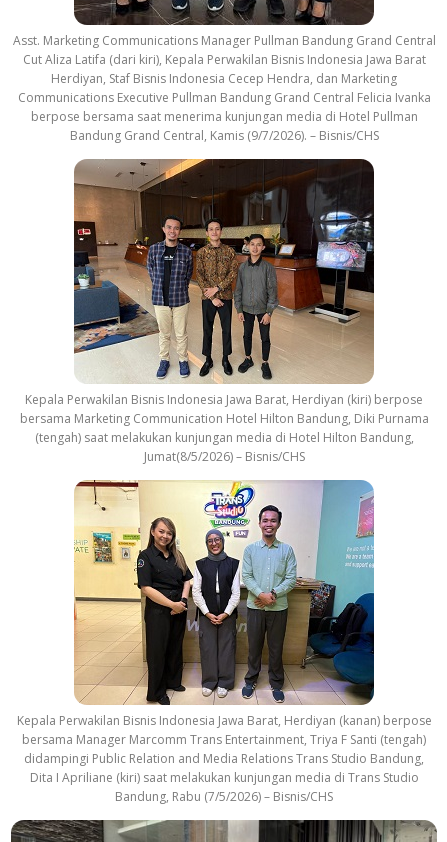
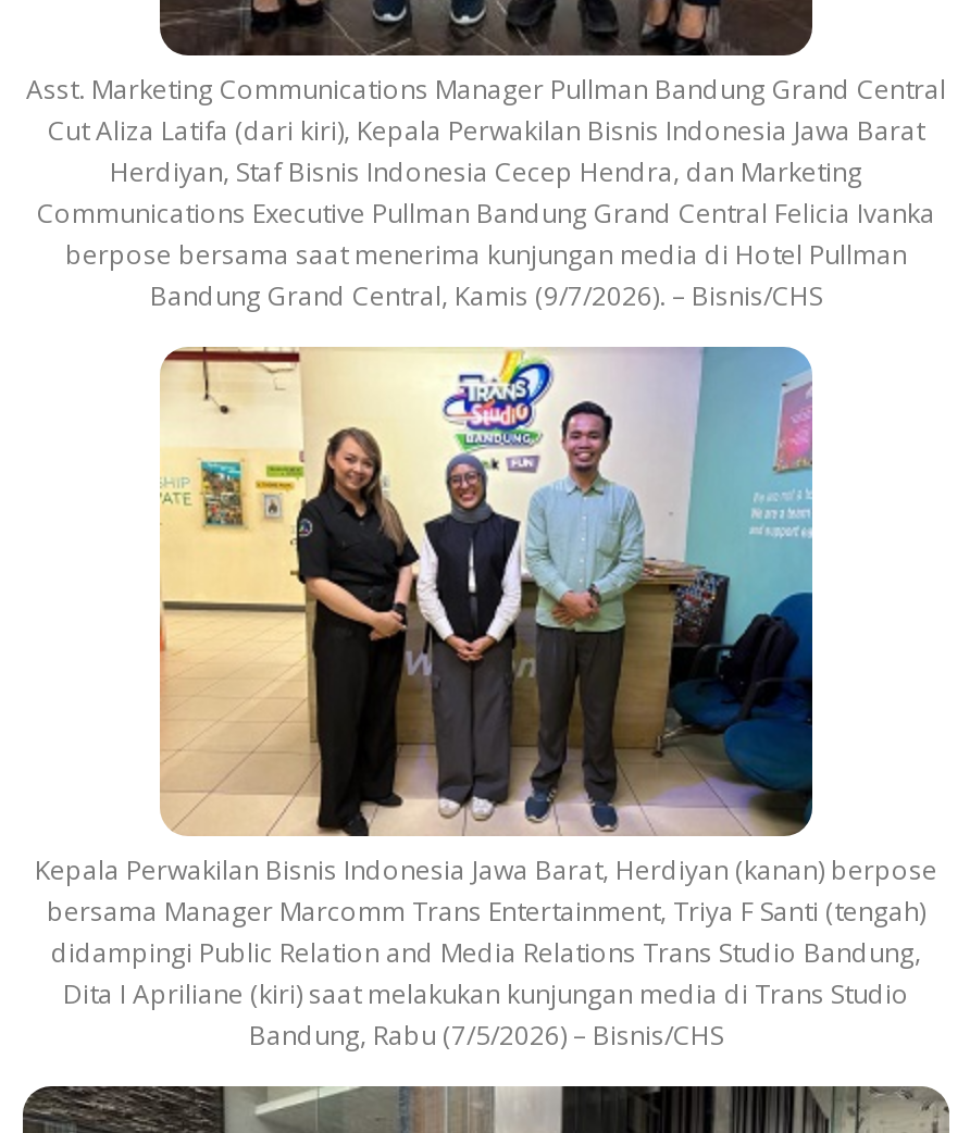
- [image]
- Kepala Perwakilan Bisnis Indonesia Jawa Barat, Herdiyan (kiri) berpose
- bersama Marketing Communication Hotel Hilton Bandung, Diki Purnama
- (tengah) saat melakukan kunjungan media di Hotel Hilton Bandung,
- Jumat(8/5/2026) – Bisnis/CHS
